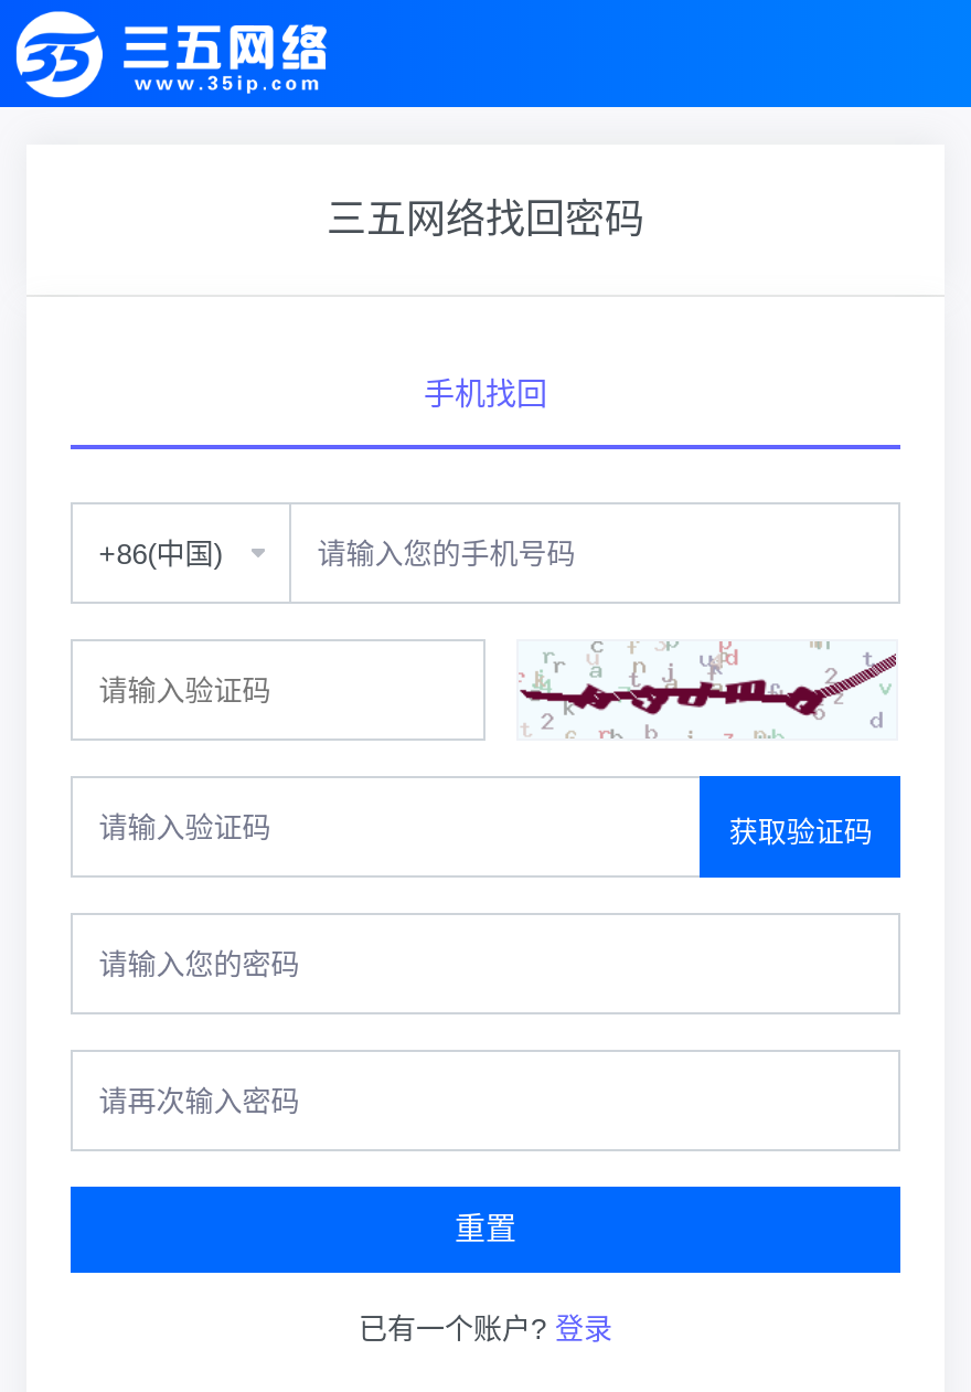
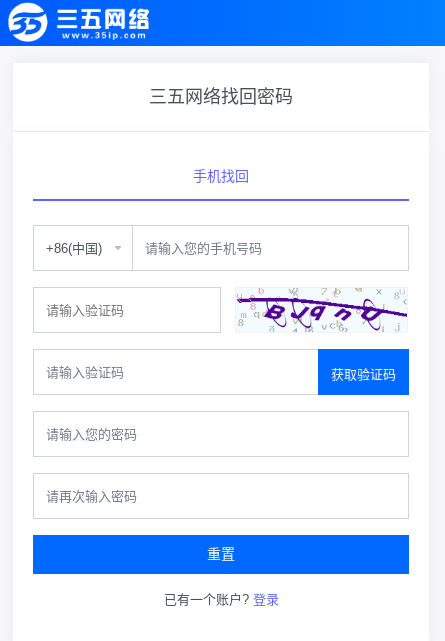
- [image]
+ [image]
